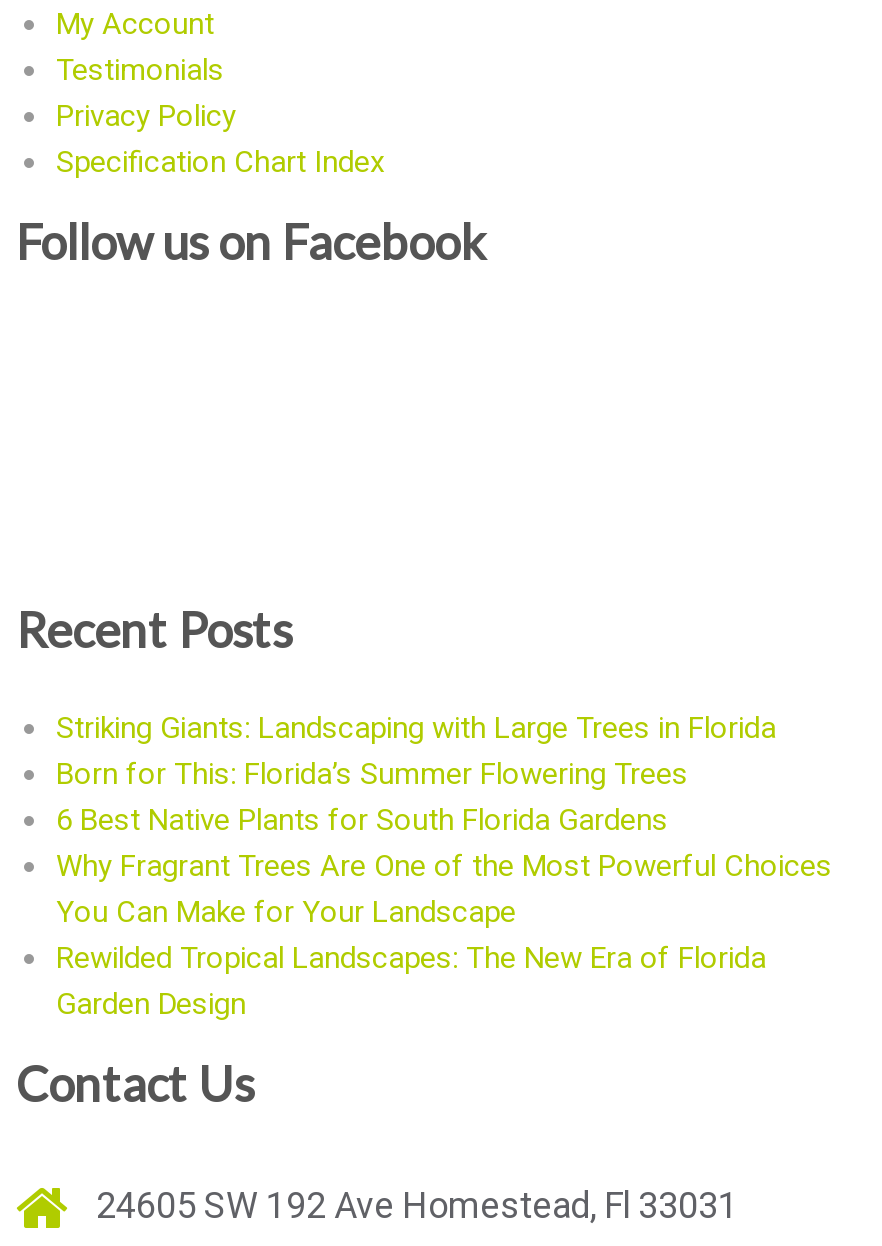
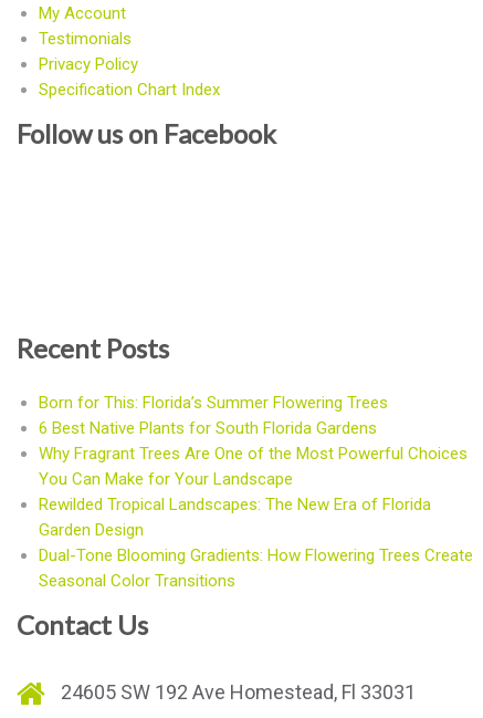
- Striking Giants: Landscaping with Large Trees in Florida

moved up: Born for This: Florida’s Summer Flowering Trees | 6 Best Native Plants for South Florida Gardens | Why Fragrant Trees Are One of the Most Powerful Choices | You Can Make for Your Landscape | Rewilded Tropical Landscapes: The New Era of Florida | Garden Design

+ Dual-Tone Blooming Gradients: How Flowering Trees Create
+ Seasonal Color Transitions
